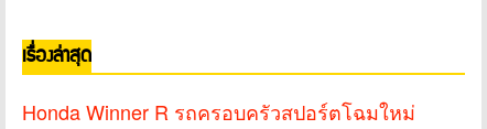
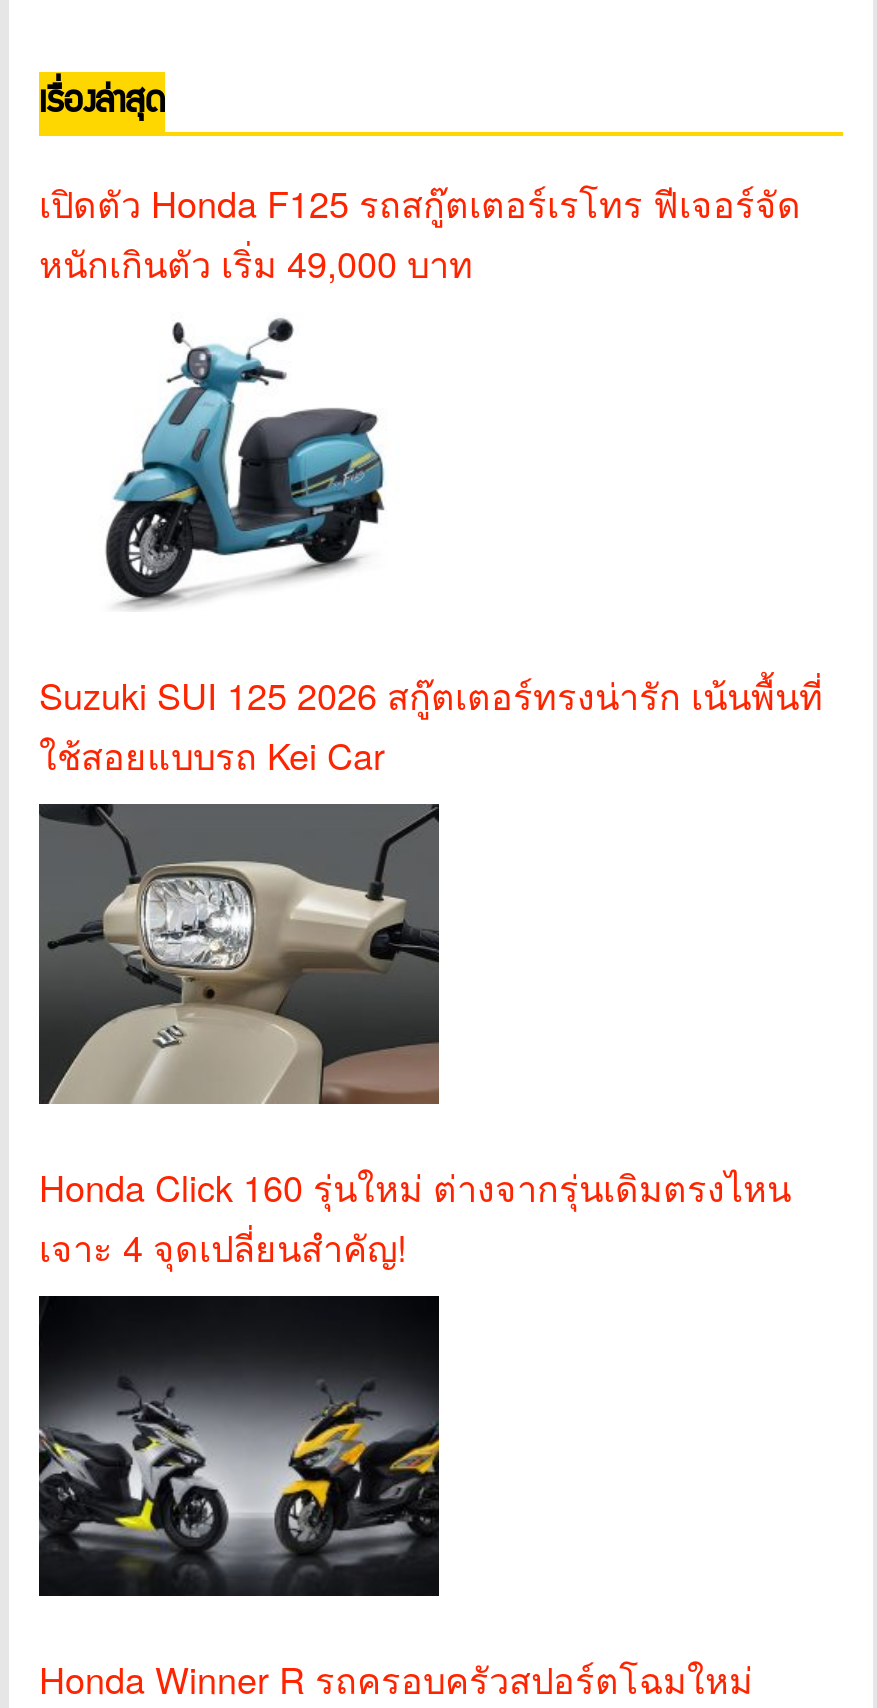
+ [image]
+ Honda Click 160 รุ่นใหม่ ต่างจากรุ่นเดิมตรงไหน
+ เจาะ 4 จุดเปลี่ยนสำคัญ!

+ [image]

+ เปิดตัว Honda F125 รถสกู๊ตเตอร์เรโทร ฟีเจอร์จัด
+ หนักเกินตัว เริ่ม 49,000 บาท

+ [image]
+ Suzuki SUI 125 2026 สกู๊ตเตอร์ทรงน่ารัก เน้นพื้นที่
+ ใช้สอยแบบรถ Kei Car
